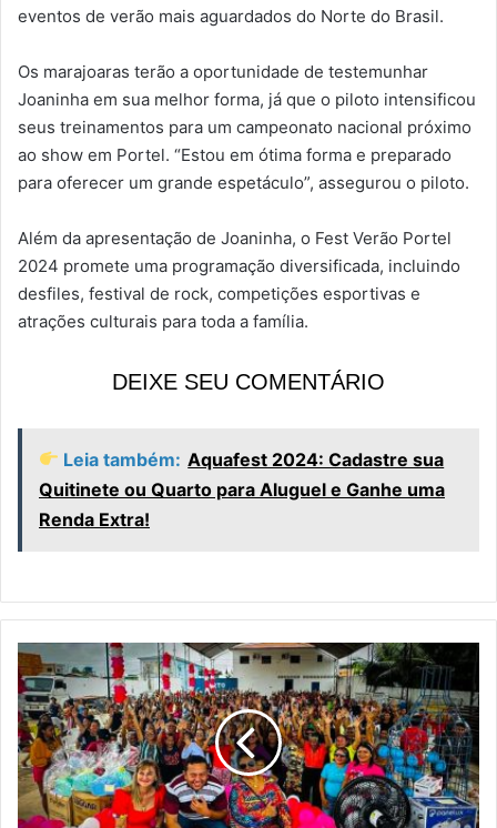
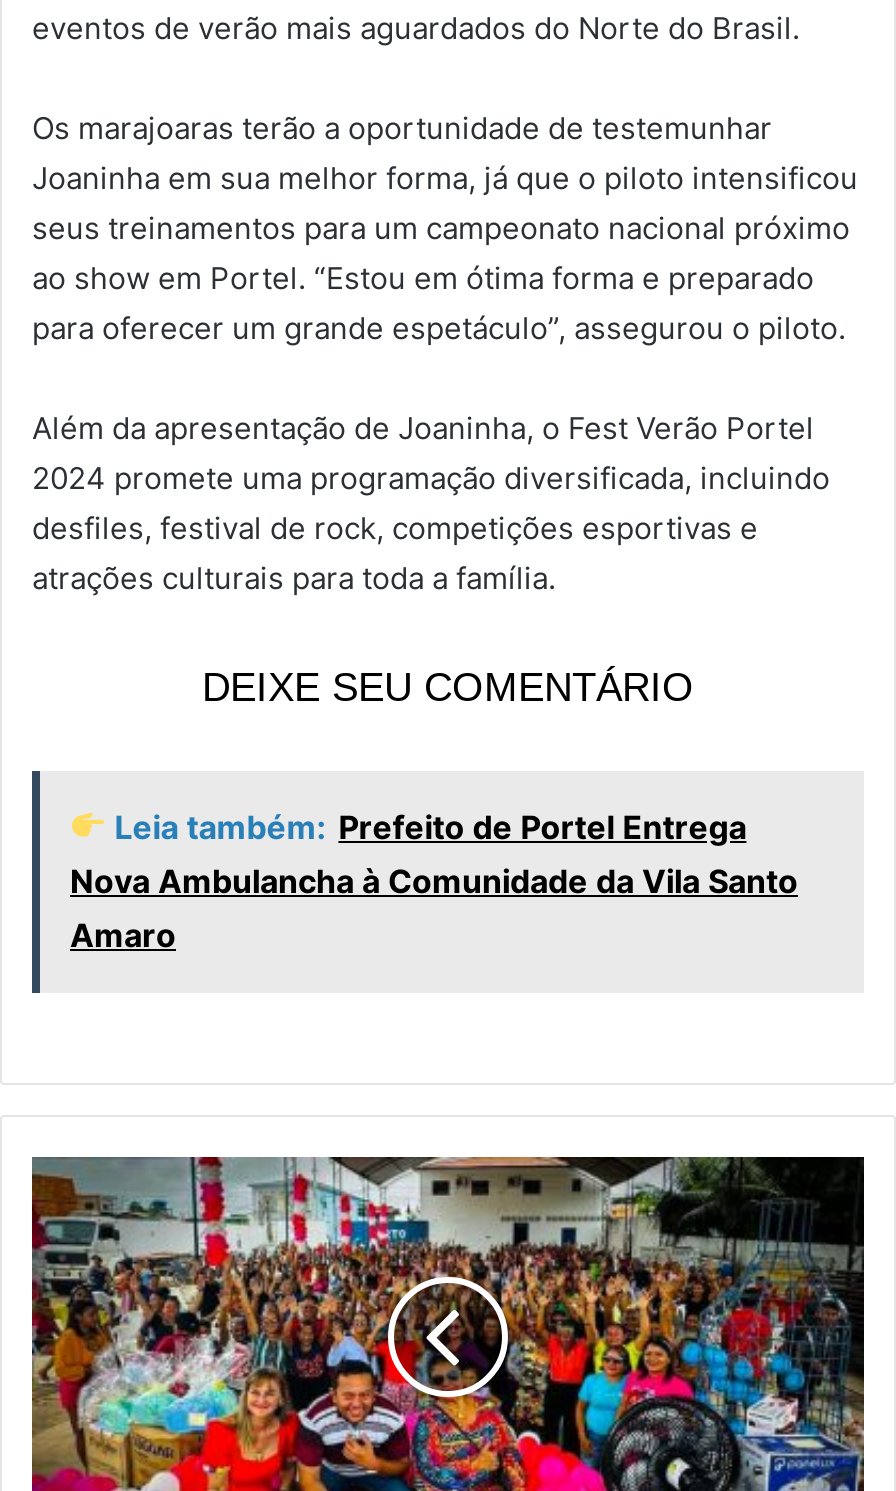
- Leia também: Aquafest 2024: Cadastre sua
- Quitinete ou Quarto para Aluguel e Ganhe uma
- Renda Extra!
+ Leia também: Prefeito de Portel Entrega
+ Nova Ambulancha à Comunidade da Vila Santo
+ Amaro
